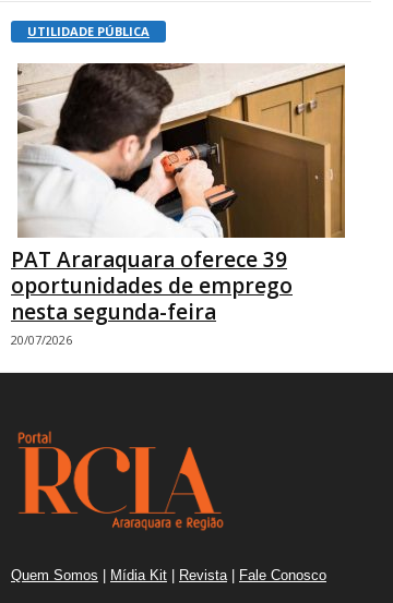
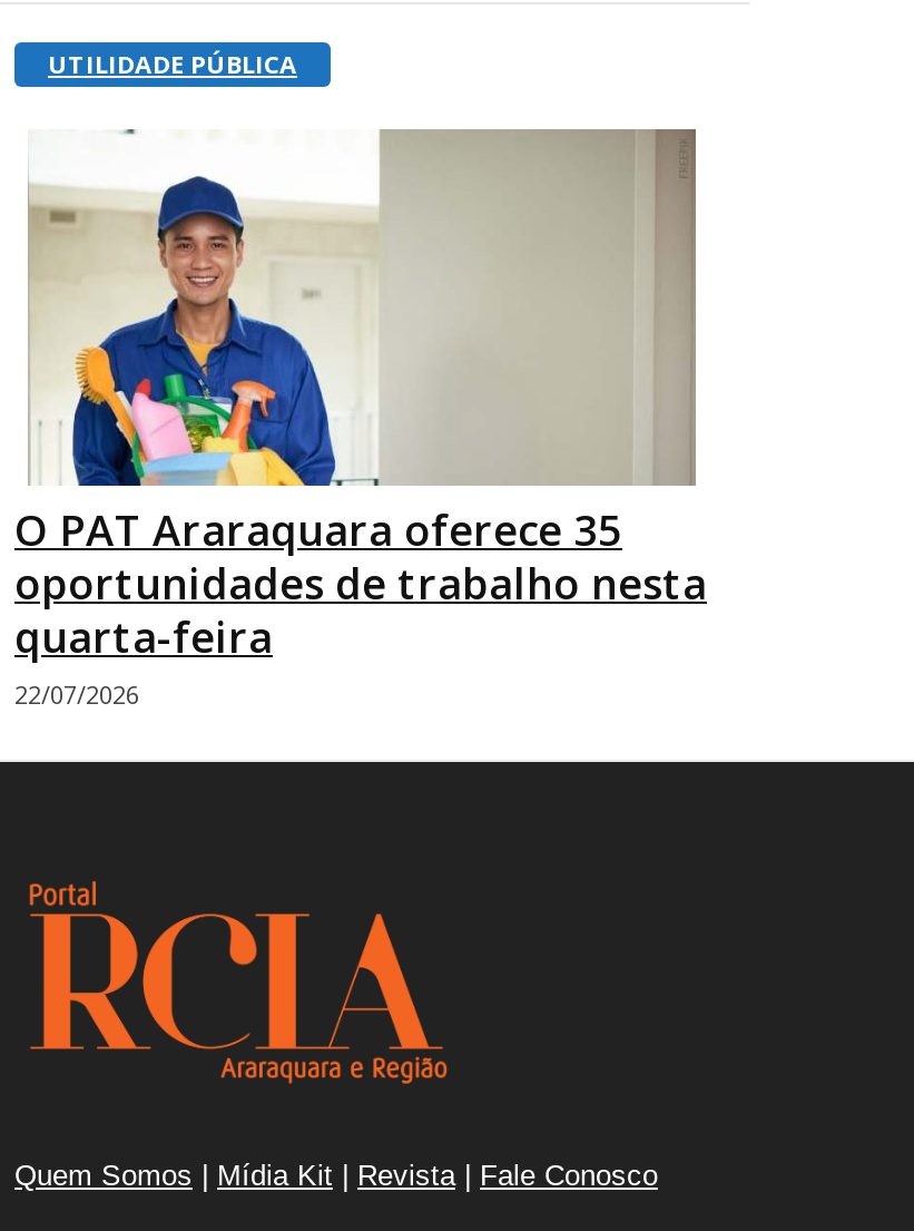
- [image]
- PAT Araraquara oferece 39
- oportunidades de emprego
- nesta segunda-feira
- 20/07/2026
+ [image]
+ O PAT Araraquara oferece 35
+ oportunidades de trabalho nesta
+ quarta-feira
+ 22/07/2026
